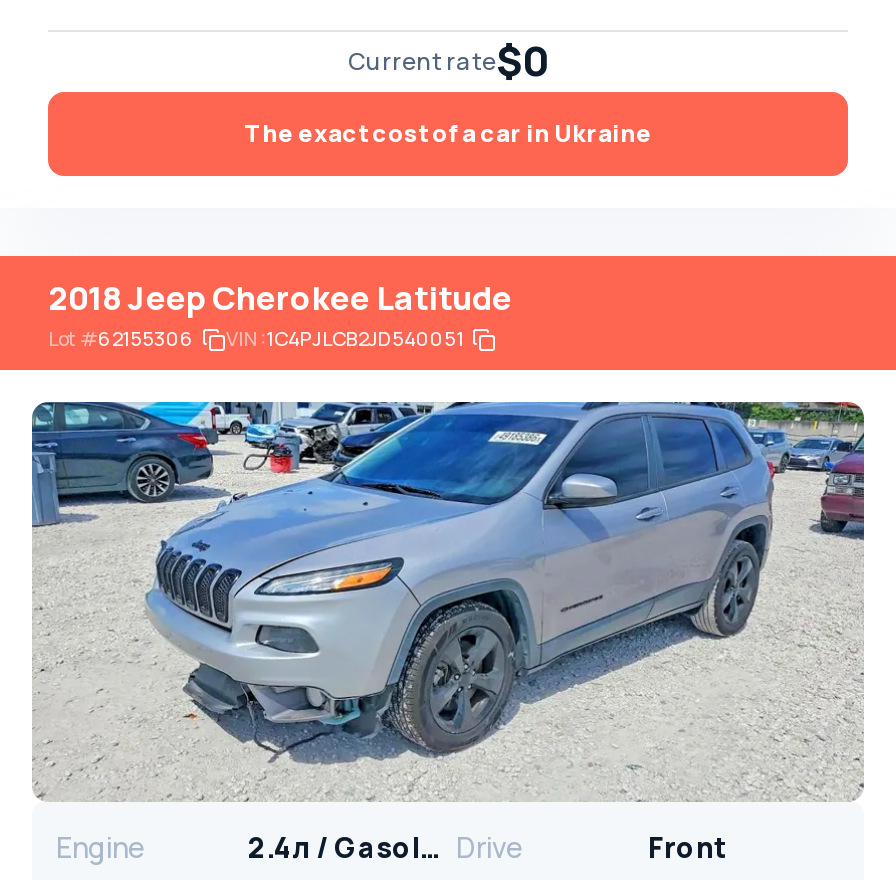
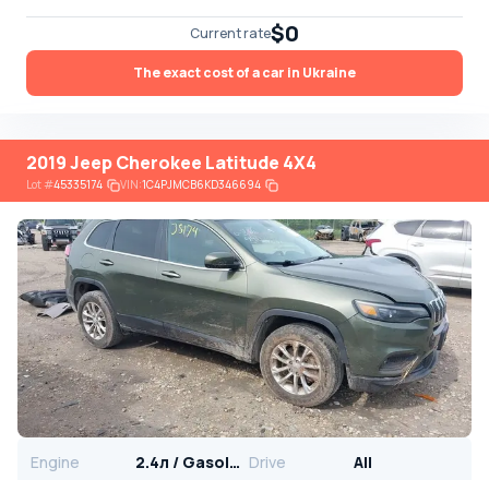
- 2018 Jeep Cherokee Latitude
- Lot #62155306
- VIN: 1C4PJLCB2JD540051
+ 2019 Jeep Cherokee Latitude 4X4
+ Lot #45335174
+ VIN: 1C4PJMCB6KD346694

- [image]
- Front
+ [image]
+ All
